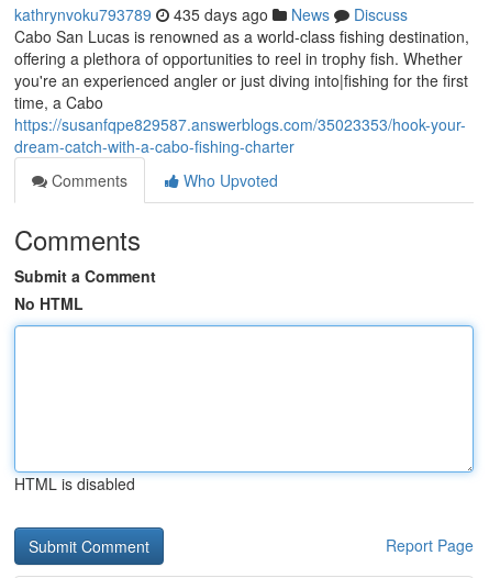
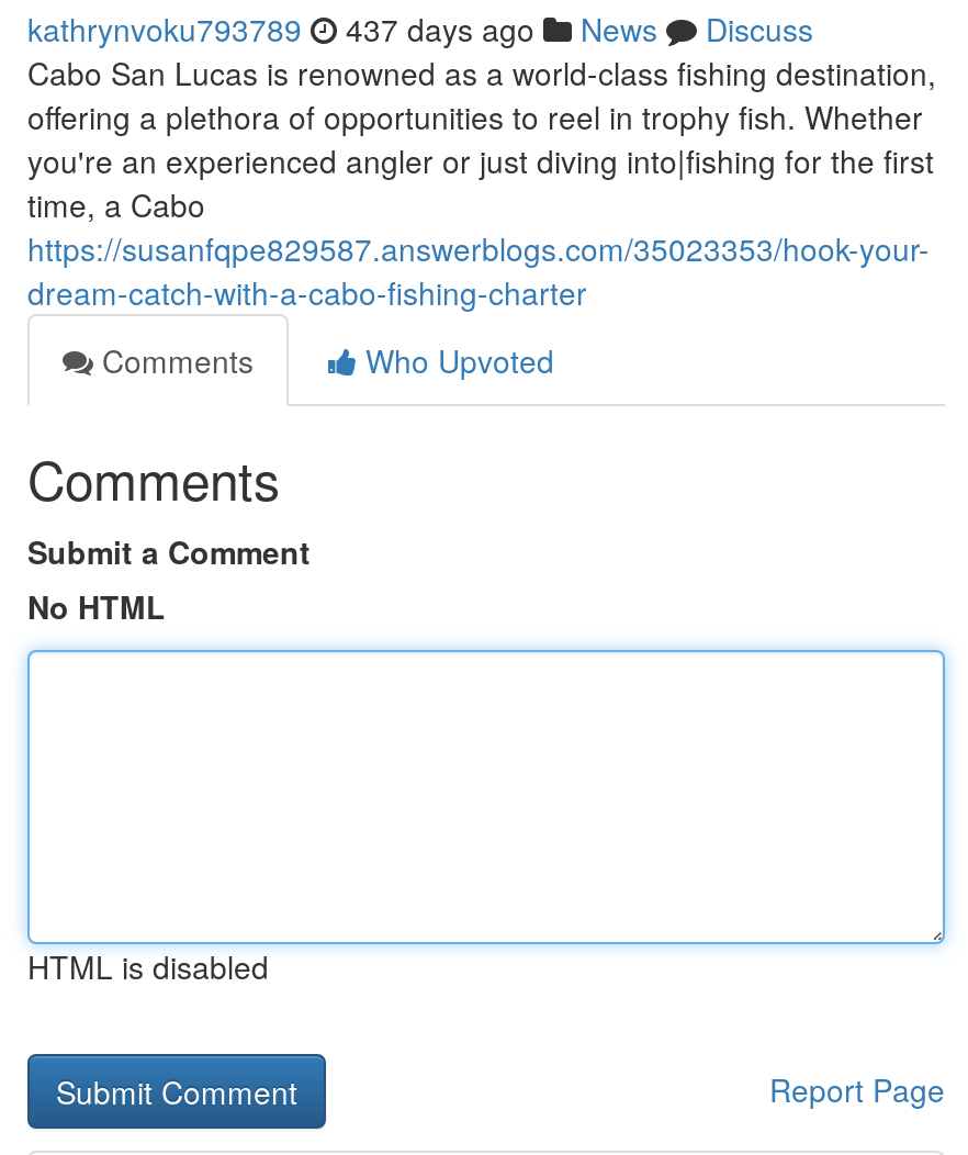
- kathrynvoku793789 435 days ago News Discuss
+ kathrynvoku793789 437 days ago News Discuss
